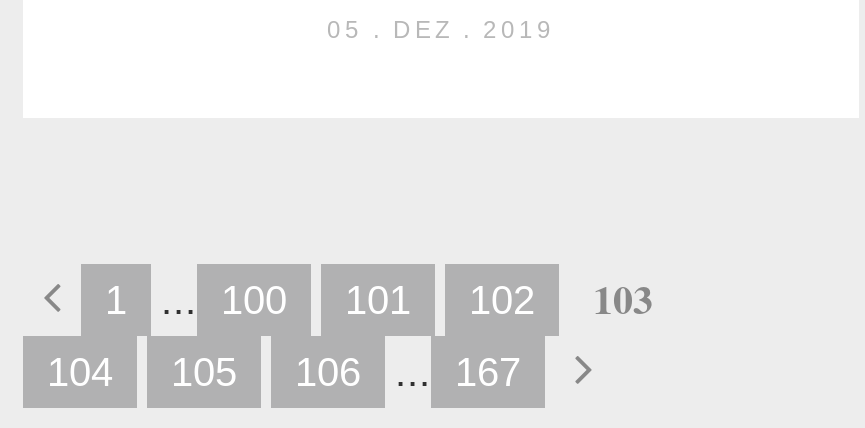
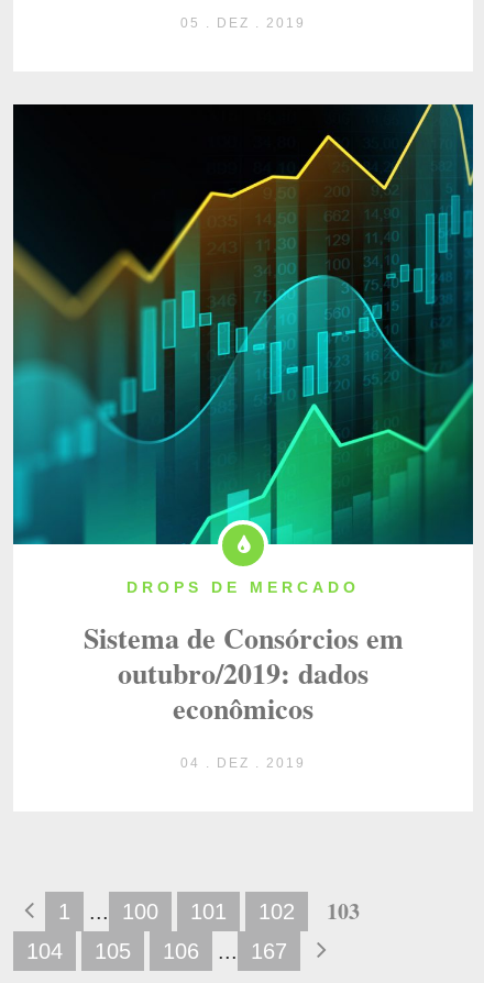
+ [image]
+ DROPS DE MERCADO
+ Sistema de Consórcios em
+ outubro/2019: dados
+ econômicos
+ 04 . DEZ . 2019
